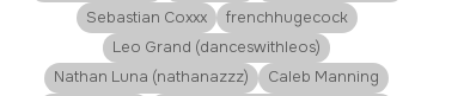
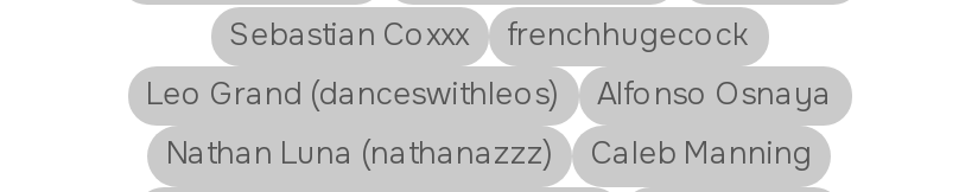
+ Alfonso Osnaya
